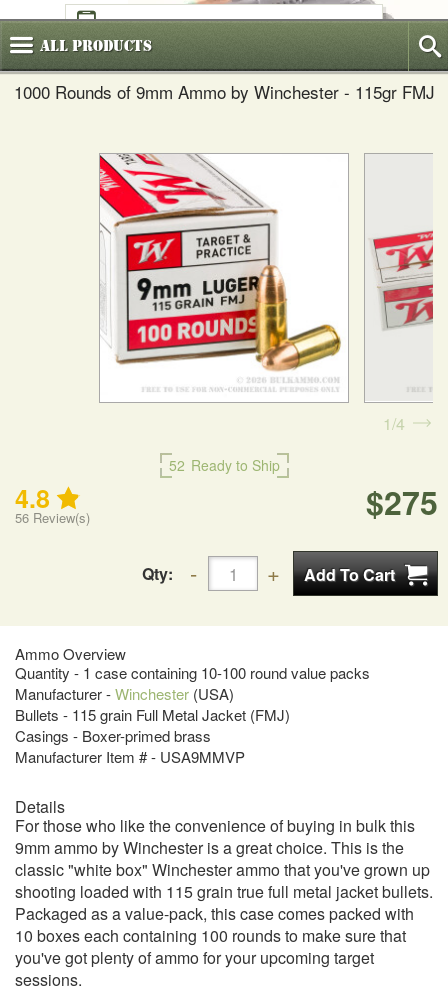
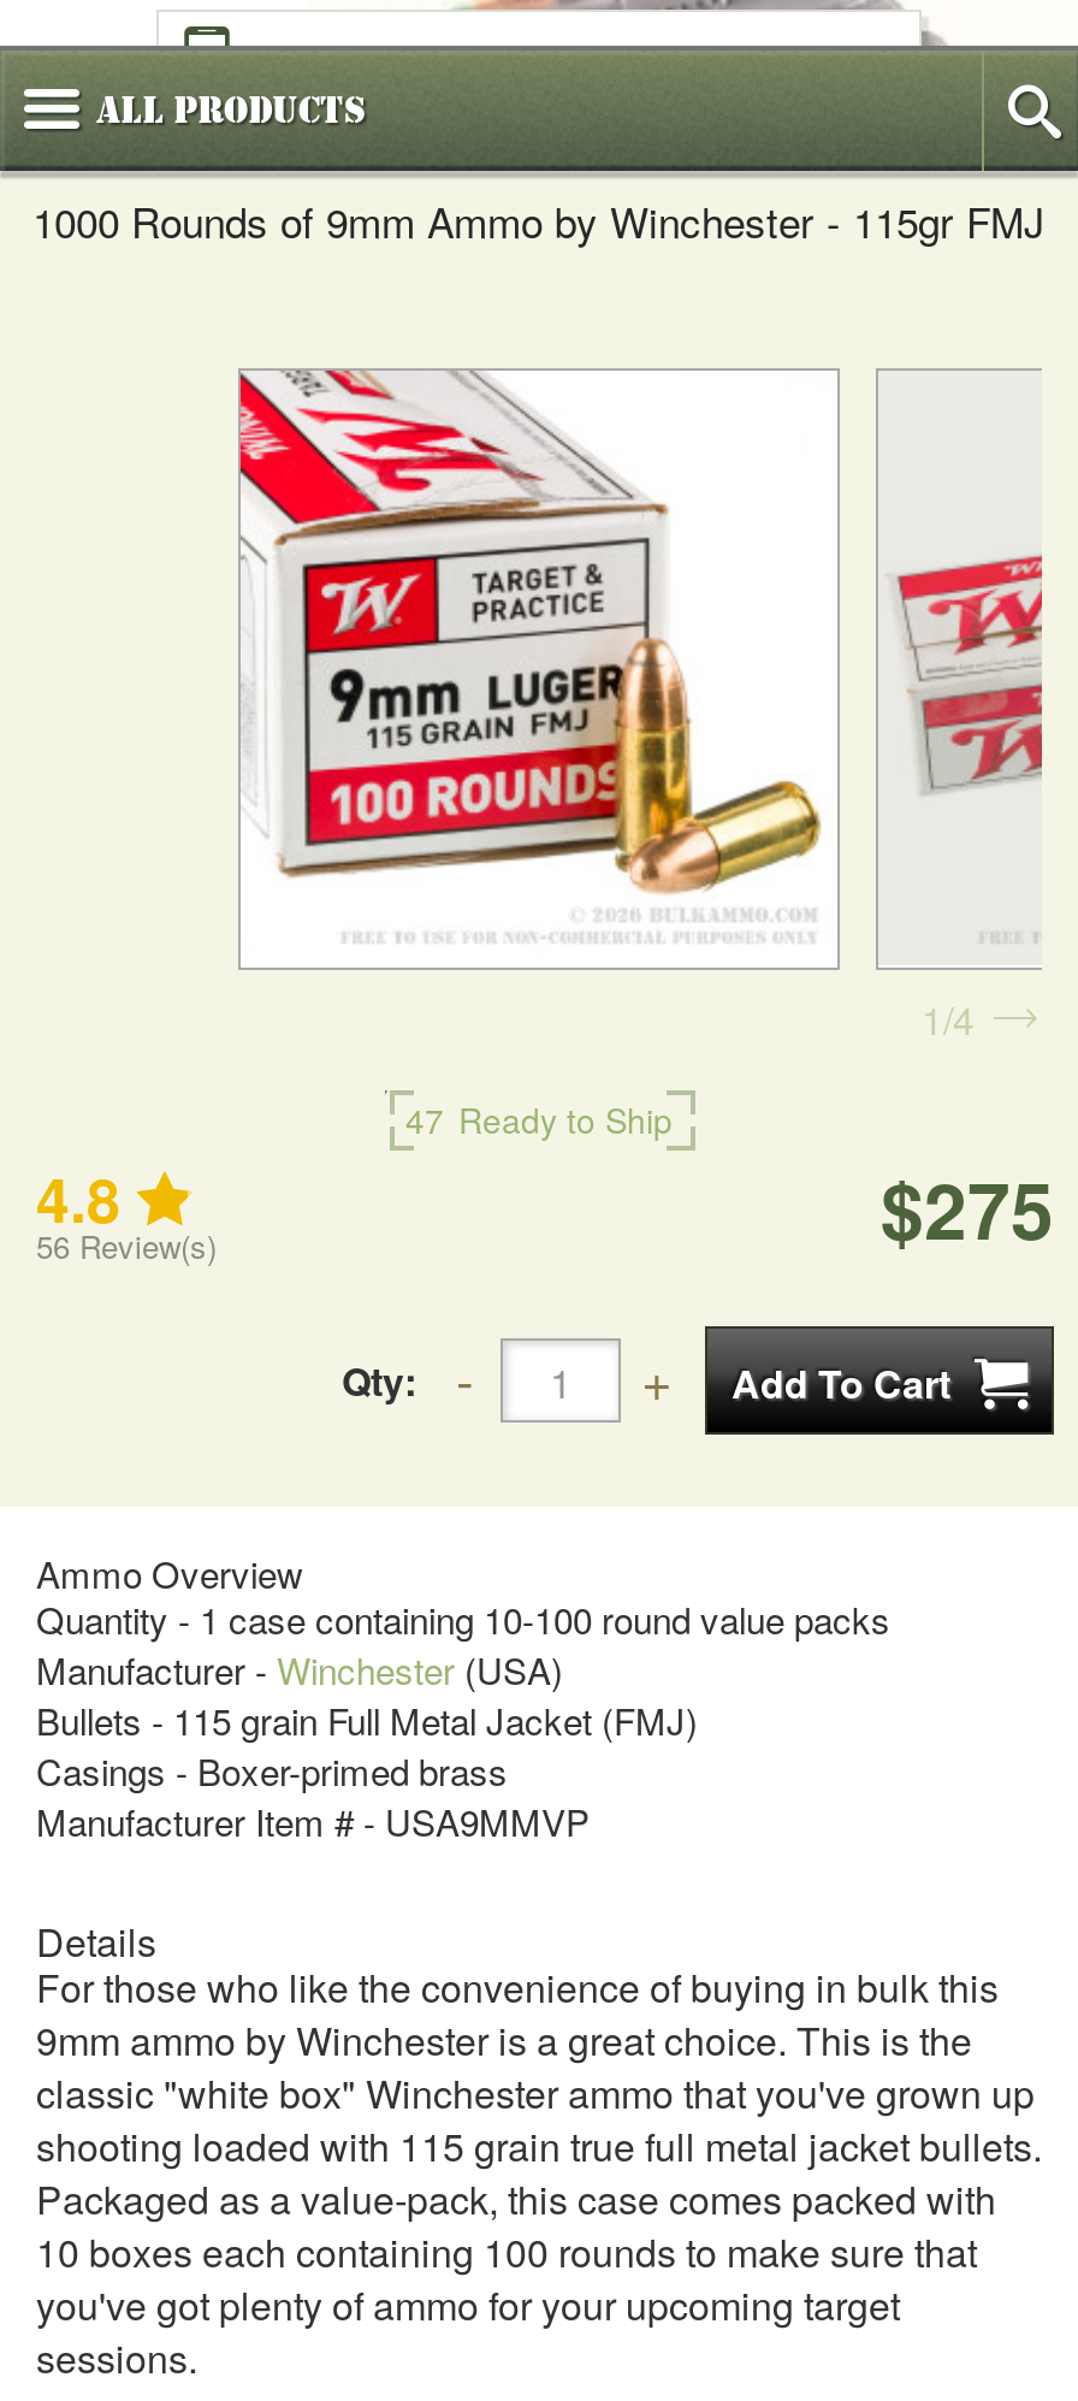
- 52 Ready to Ship
+ 47 Ready to Ship
